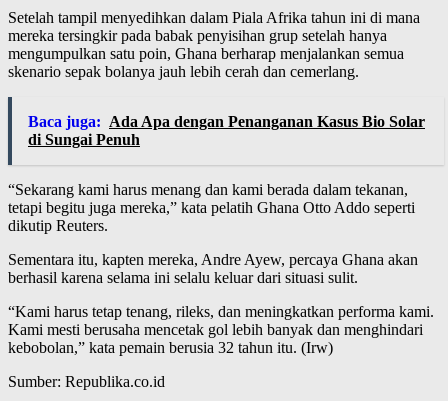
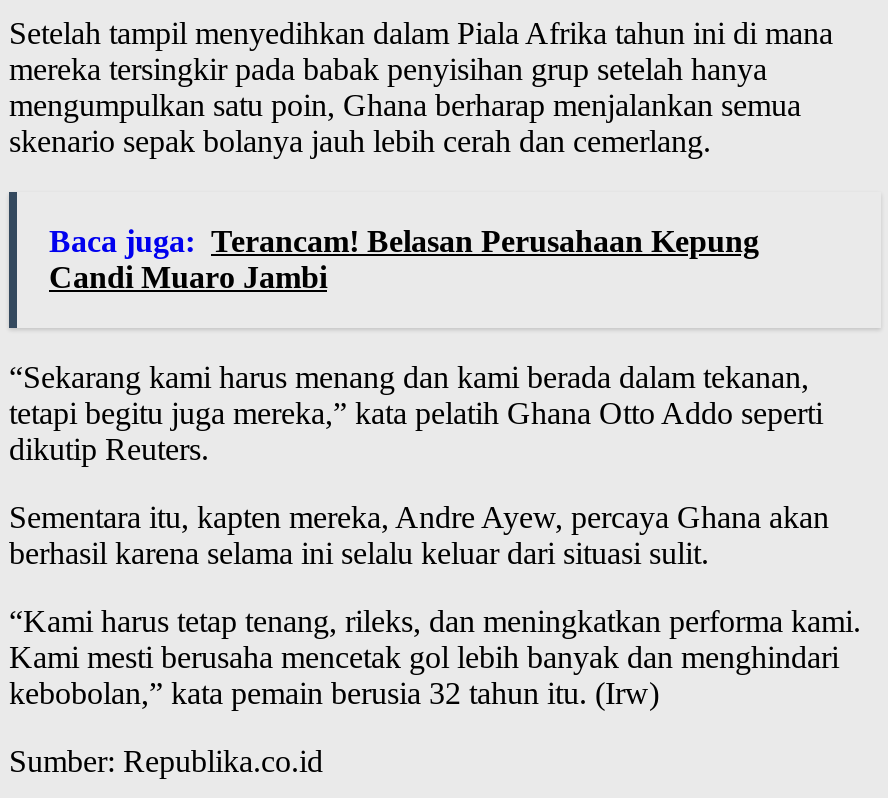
- Baca juga: Ada Apa dengan Penanganan Kasus Bio Solar
- di Sungai Penuh
+ Baca juga: Terancam! Belasan Perusahaan Kepung
+ Candi Muaro Jambi
